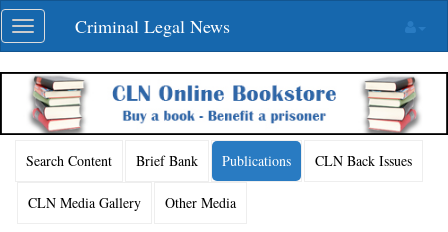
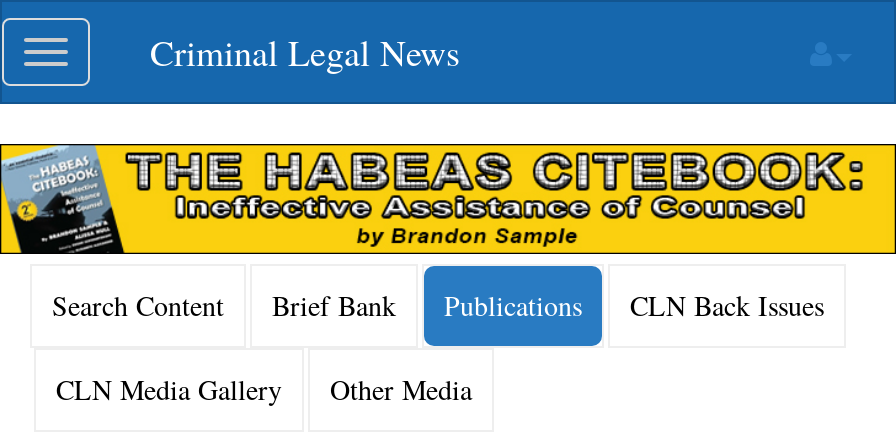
- [image]
+ [image]
